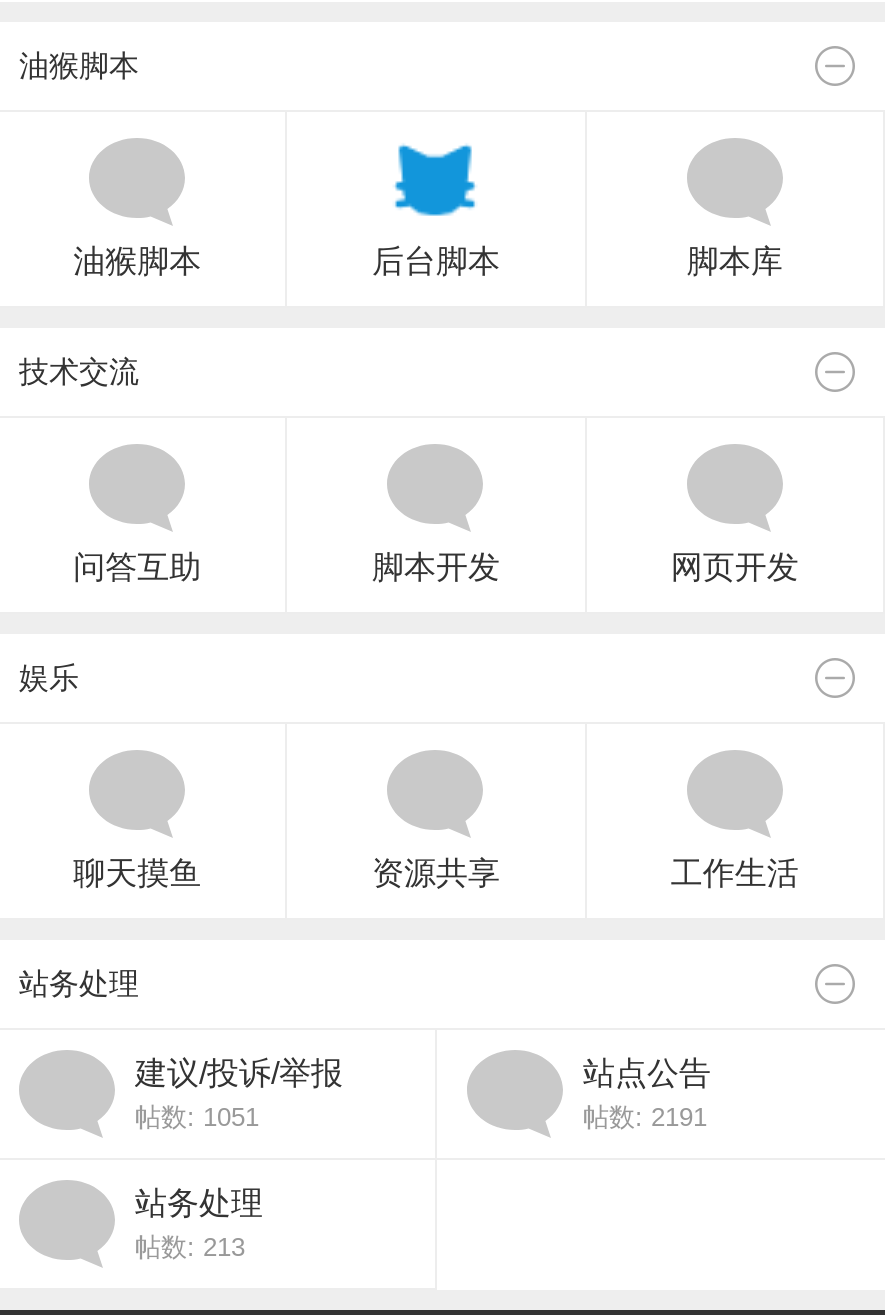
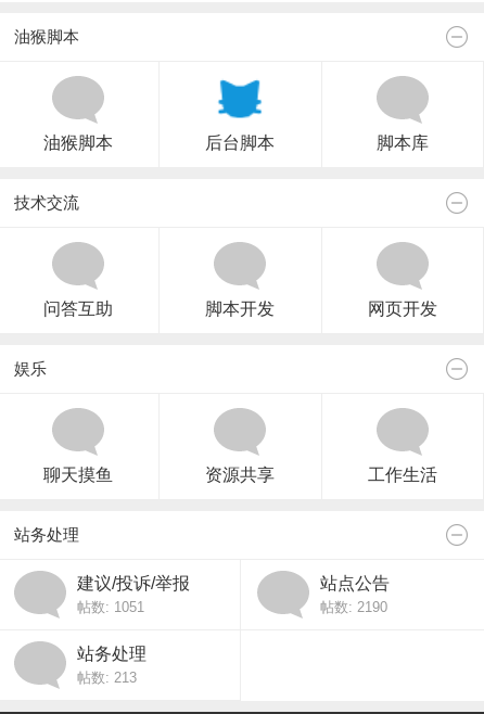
- 帖数: 2191
+ 帖数: 2190
